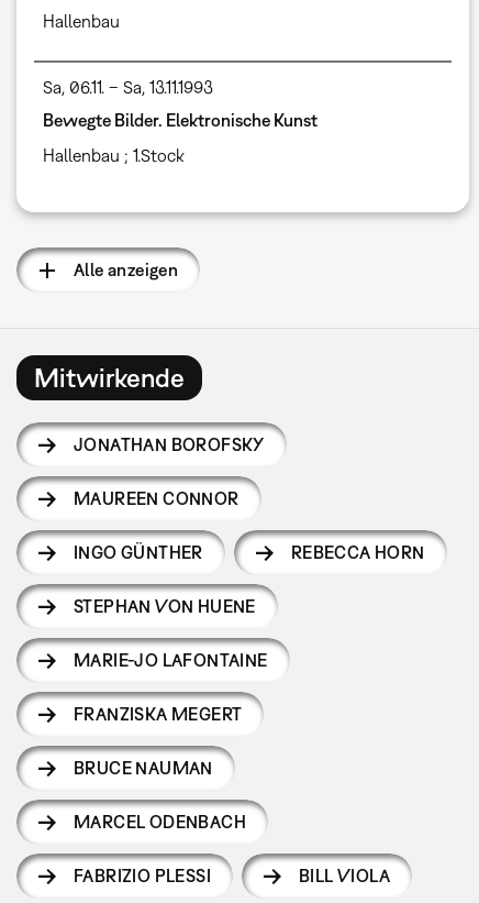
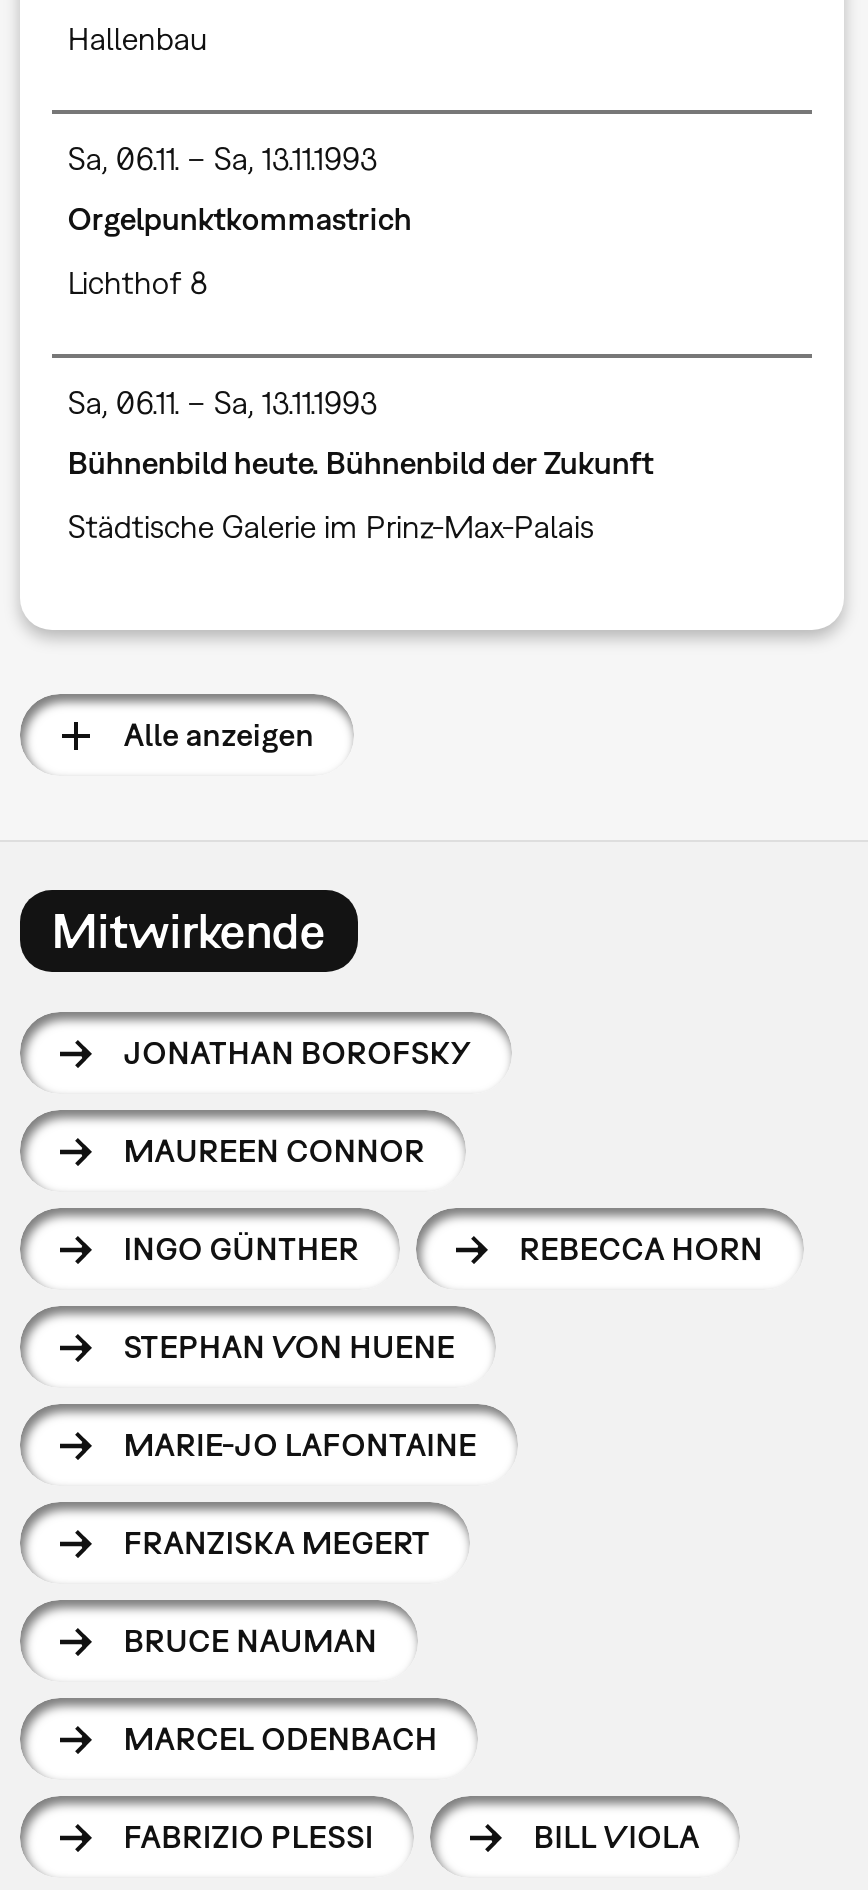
- Bewegte Bilder. Elektronische Kunst
- Hallenbau ; 1.Stock
+ Orgelpunktkommastrich
+ Lichthof 8
+ Sa, 06.11. – Sa, 13.11.1993
+ Bühnenbild heute. Bühnenbild der Zukunft
+ Städtische Galerie im Prinz-Max-Palais
